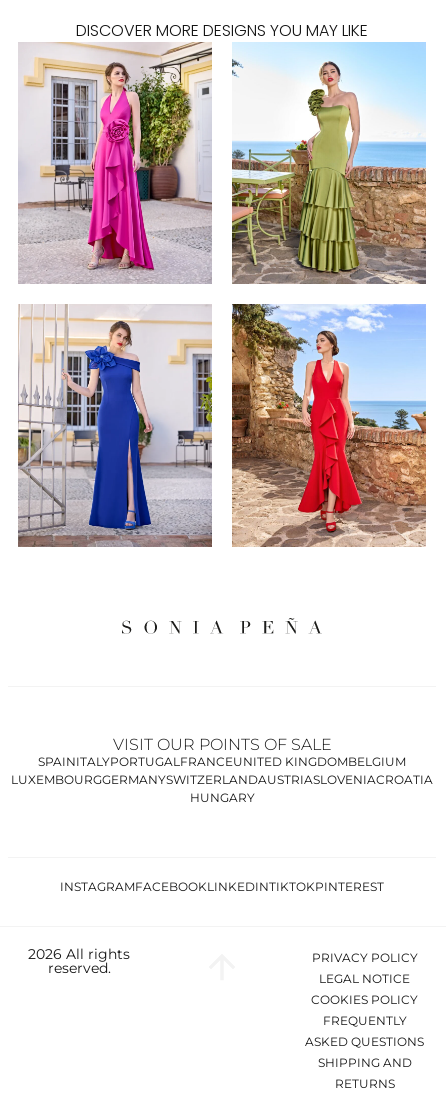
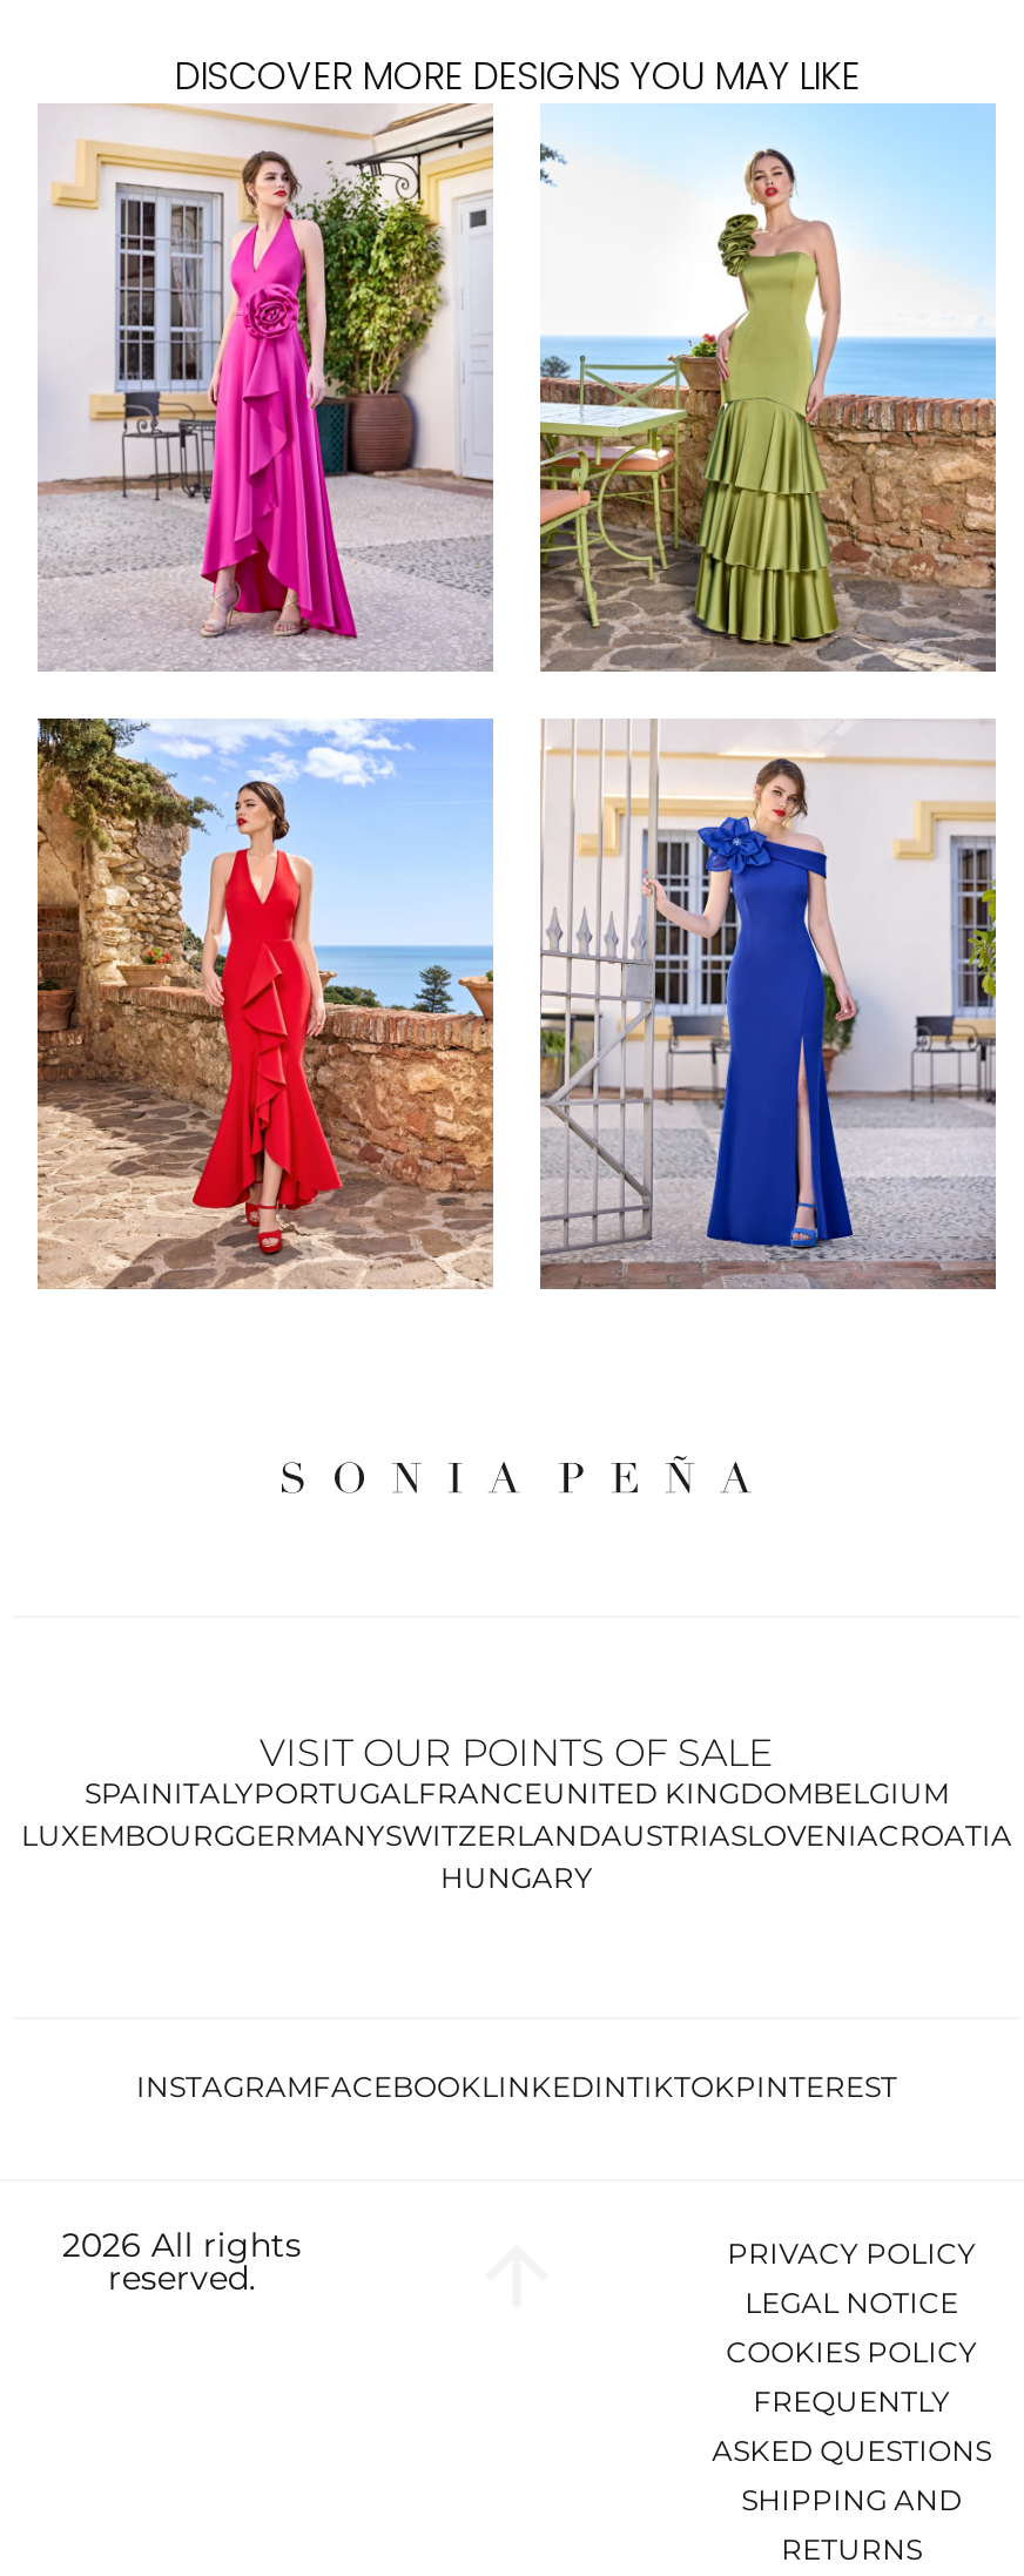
- [image]
+ [image]

- [image]
+ [image]
